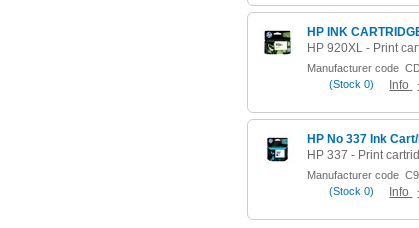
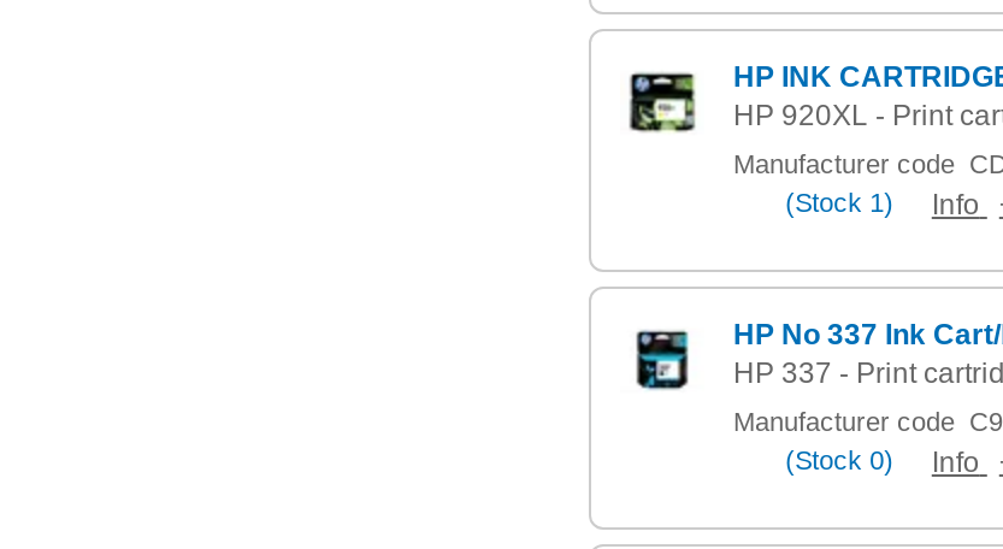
- (Stock 0)
+ (Stock 1)
